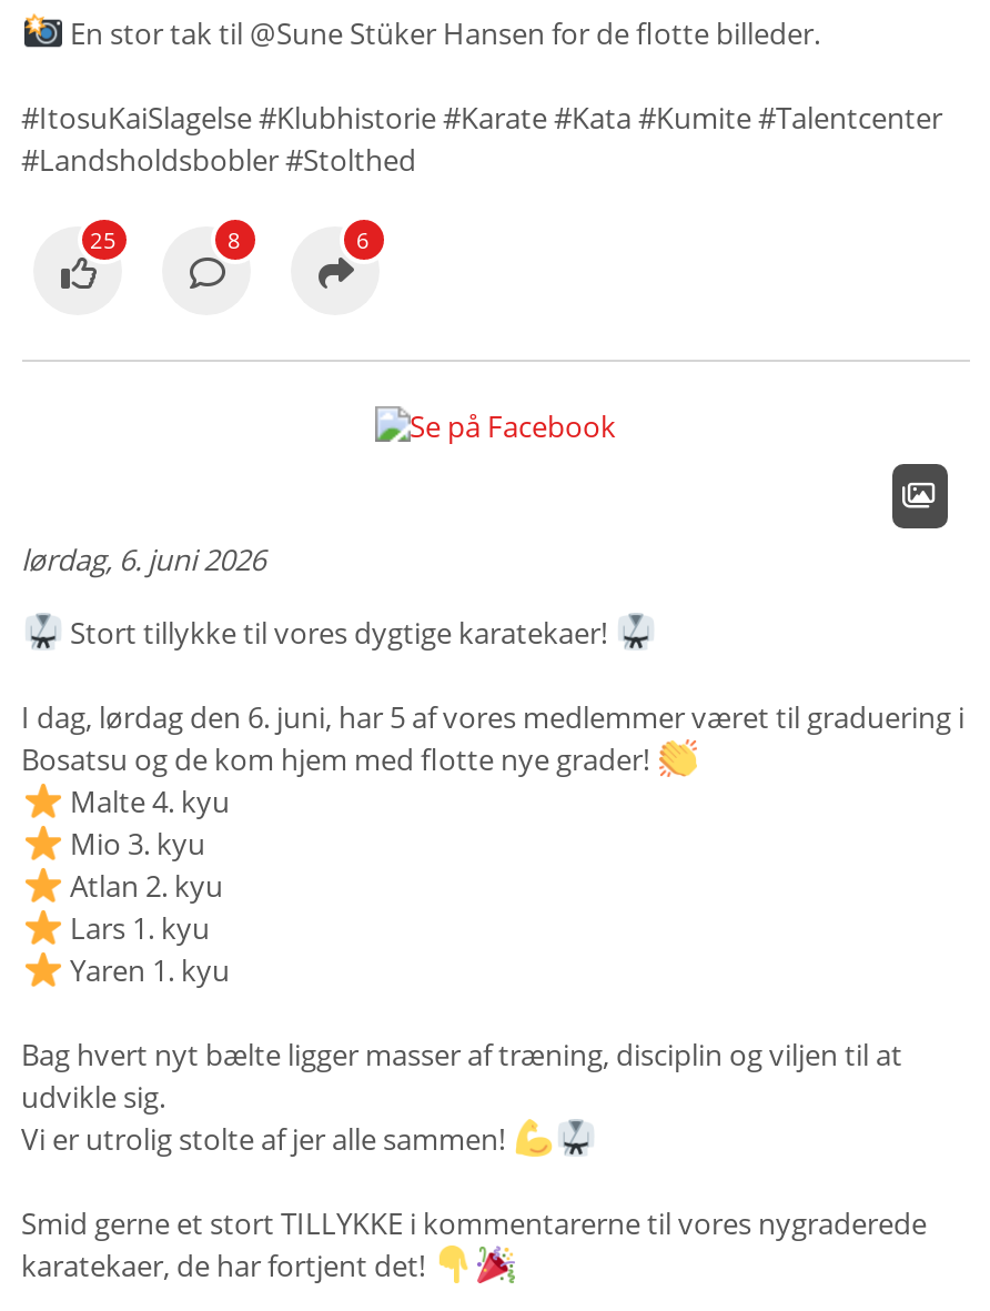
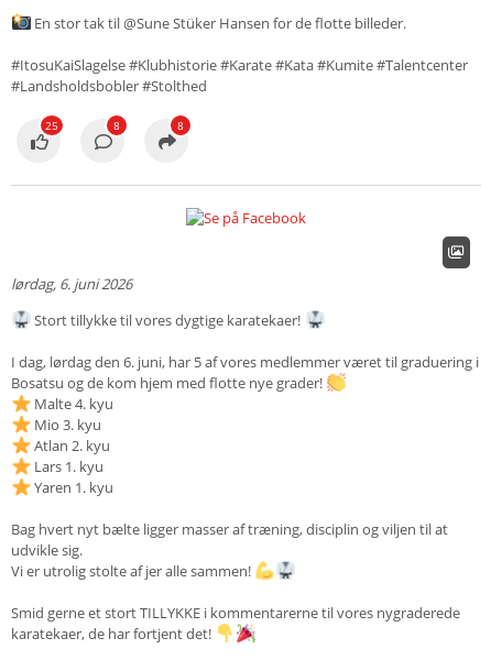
- 6
+ 8
